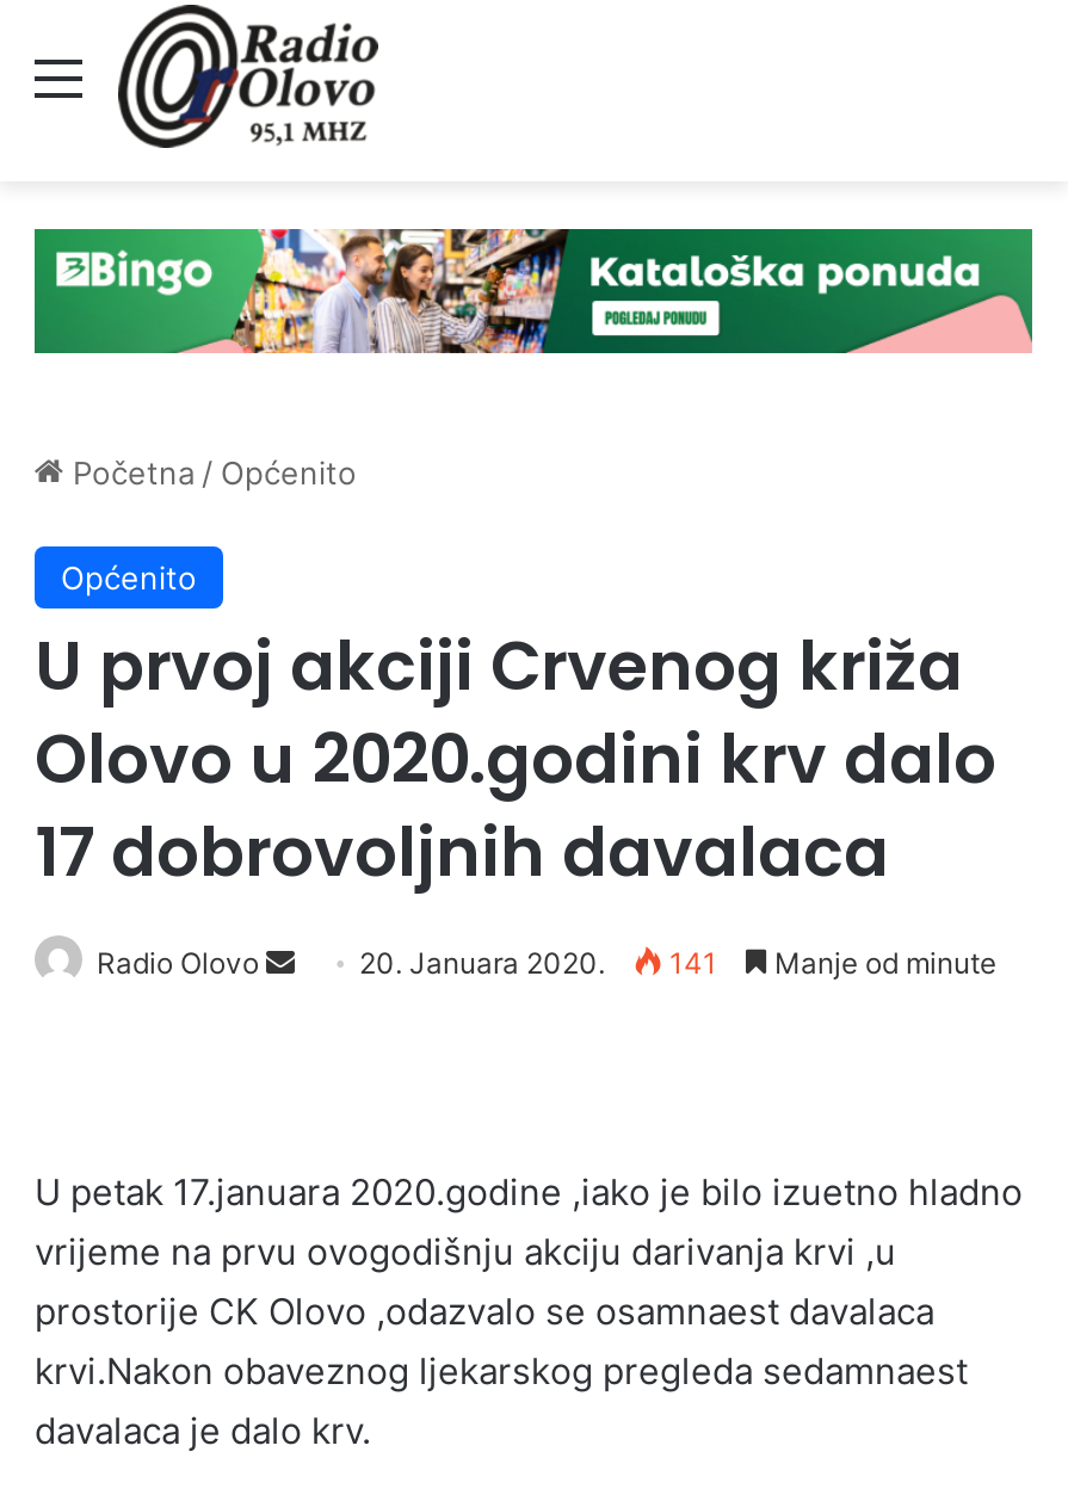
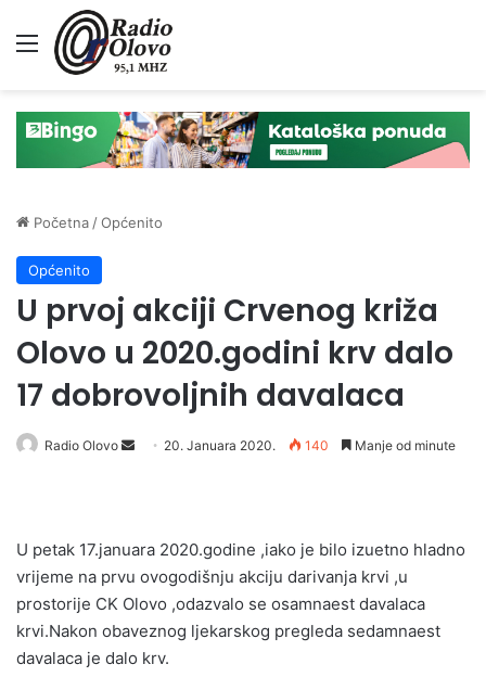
- 141
+ 140
